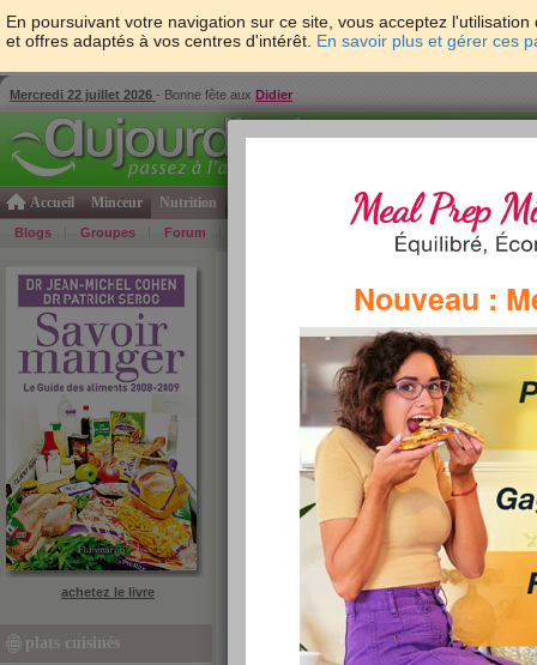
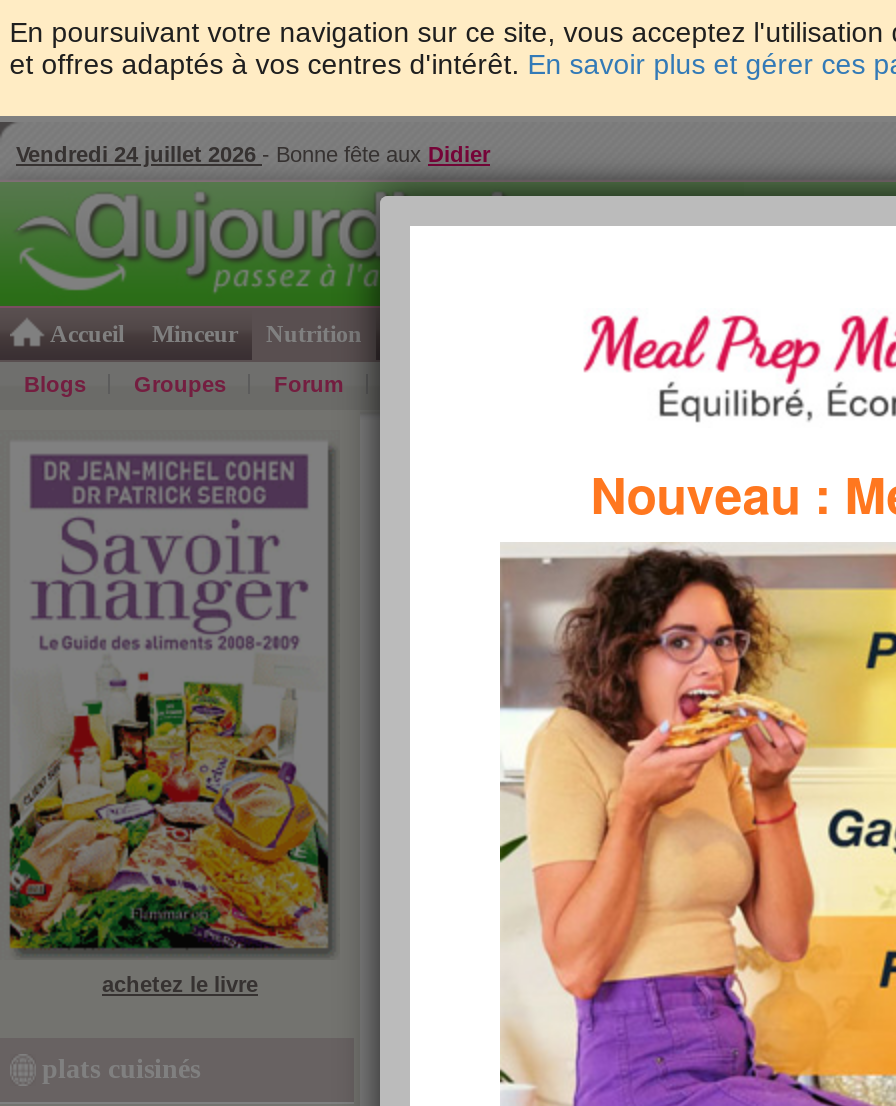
- Mercredi 22 juillet 2026 - Bonne fête aux Didier
+ Vendredi 24 juillet 2026 - Bonne fête aux Didier
